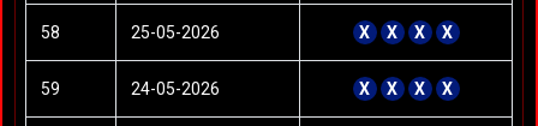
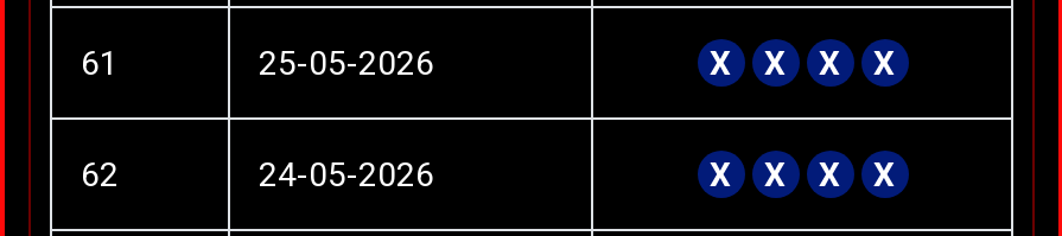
- 58
+ 61

- 59
+ 62
